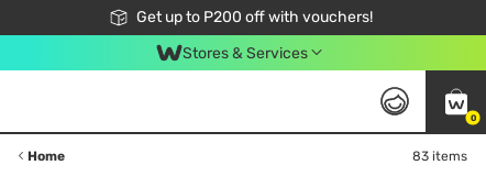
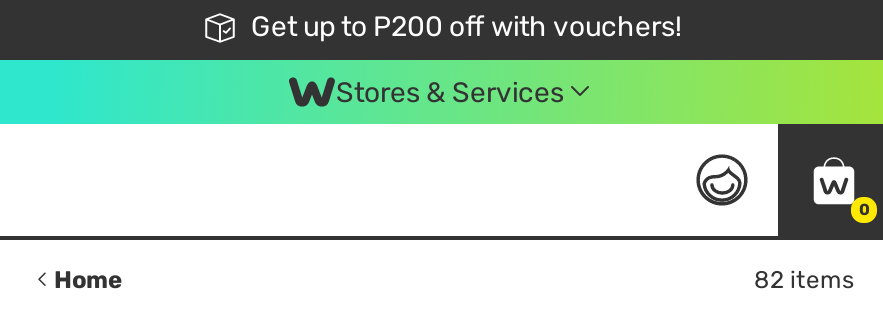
- 83 items
+ 82 items
